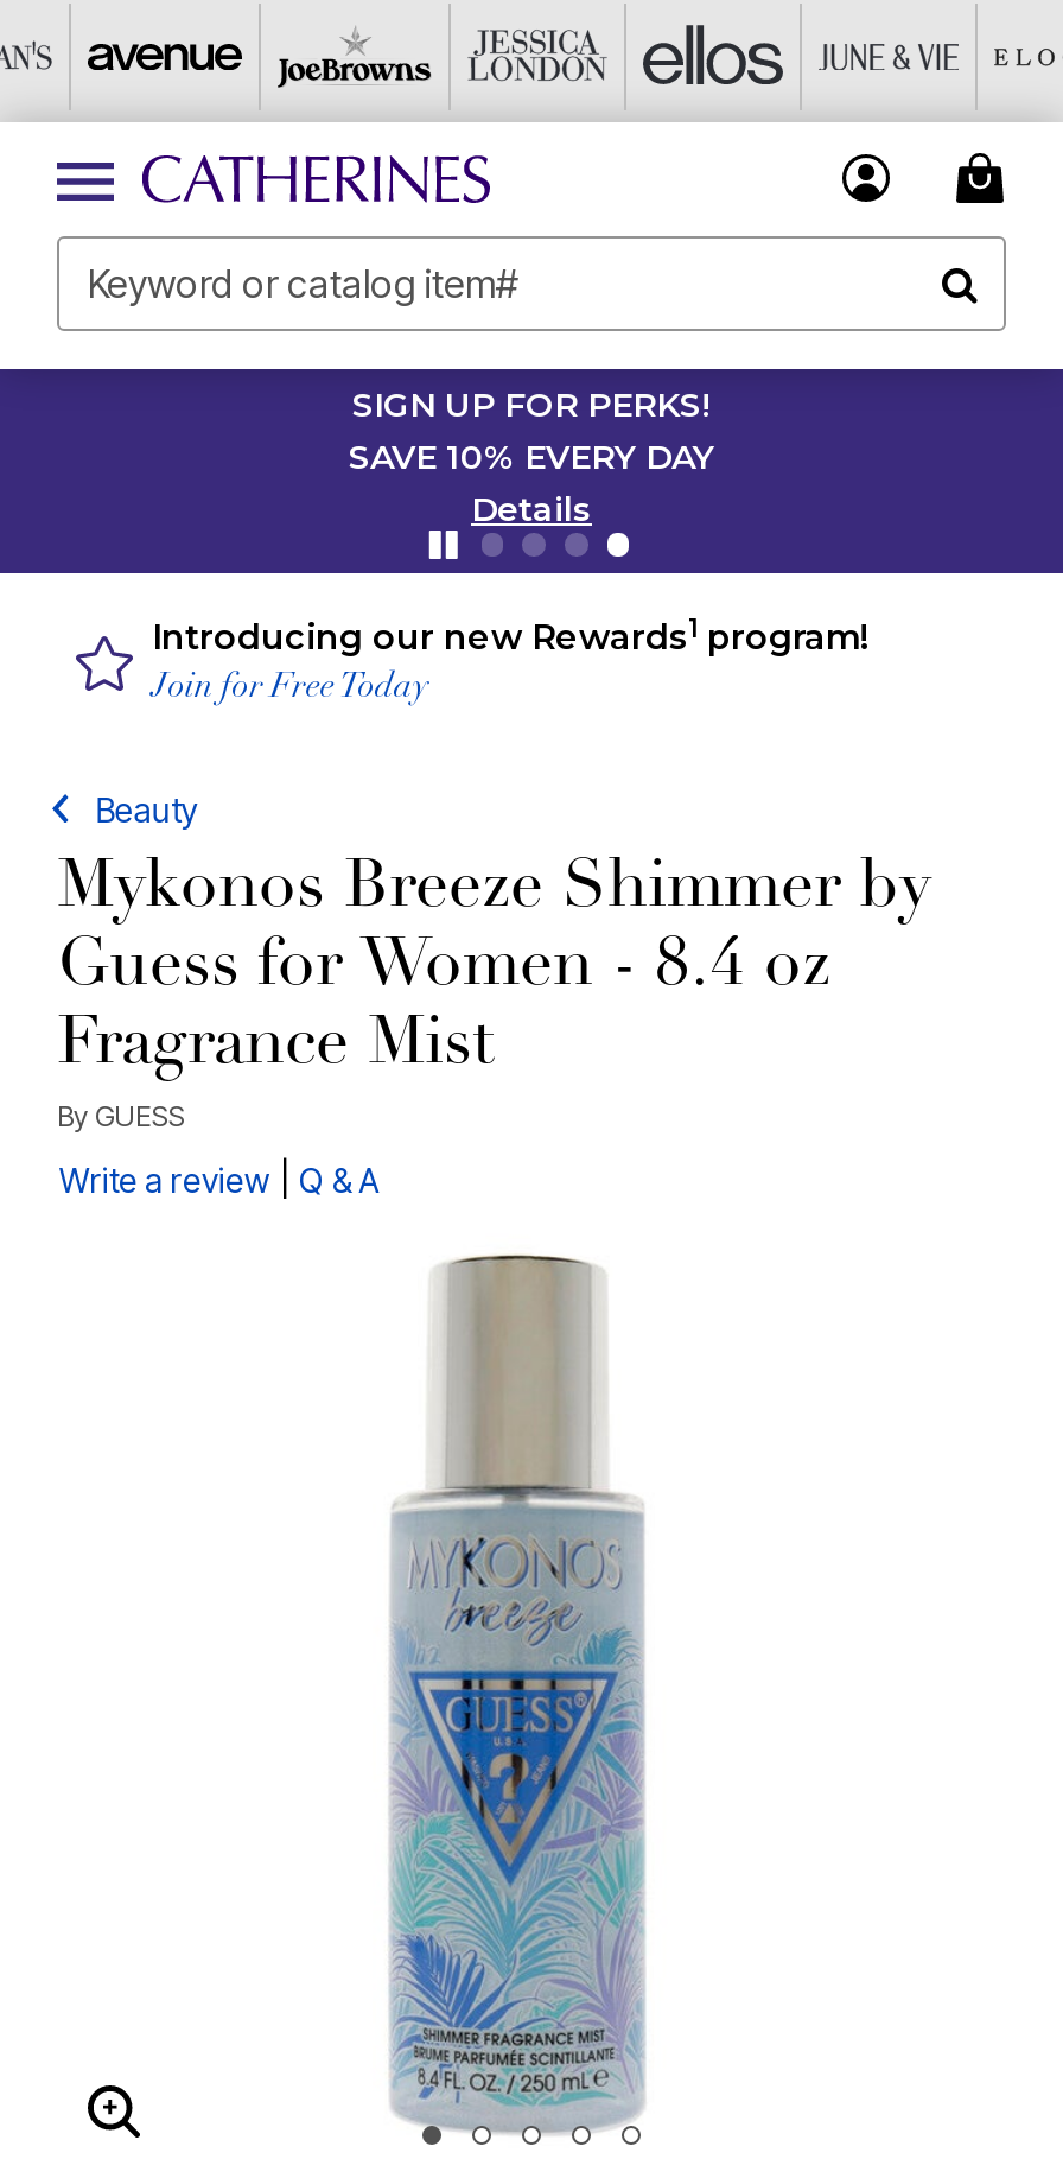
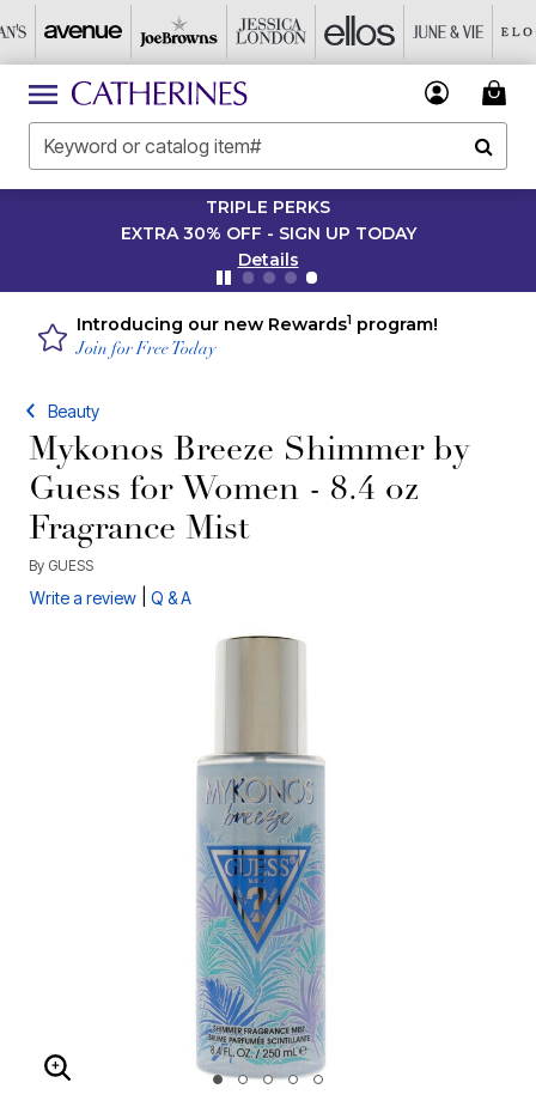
- SIGN UP FOR PERKS!
- SAVE 10% EVERY DAY
+ TRIPLE PERKS
+ EXTRA 30% OFF - SIGN UP TODAY
